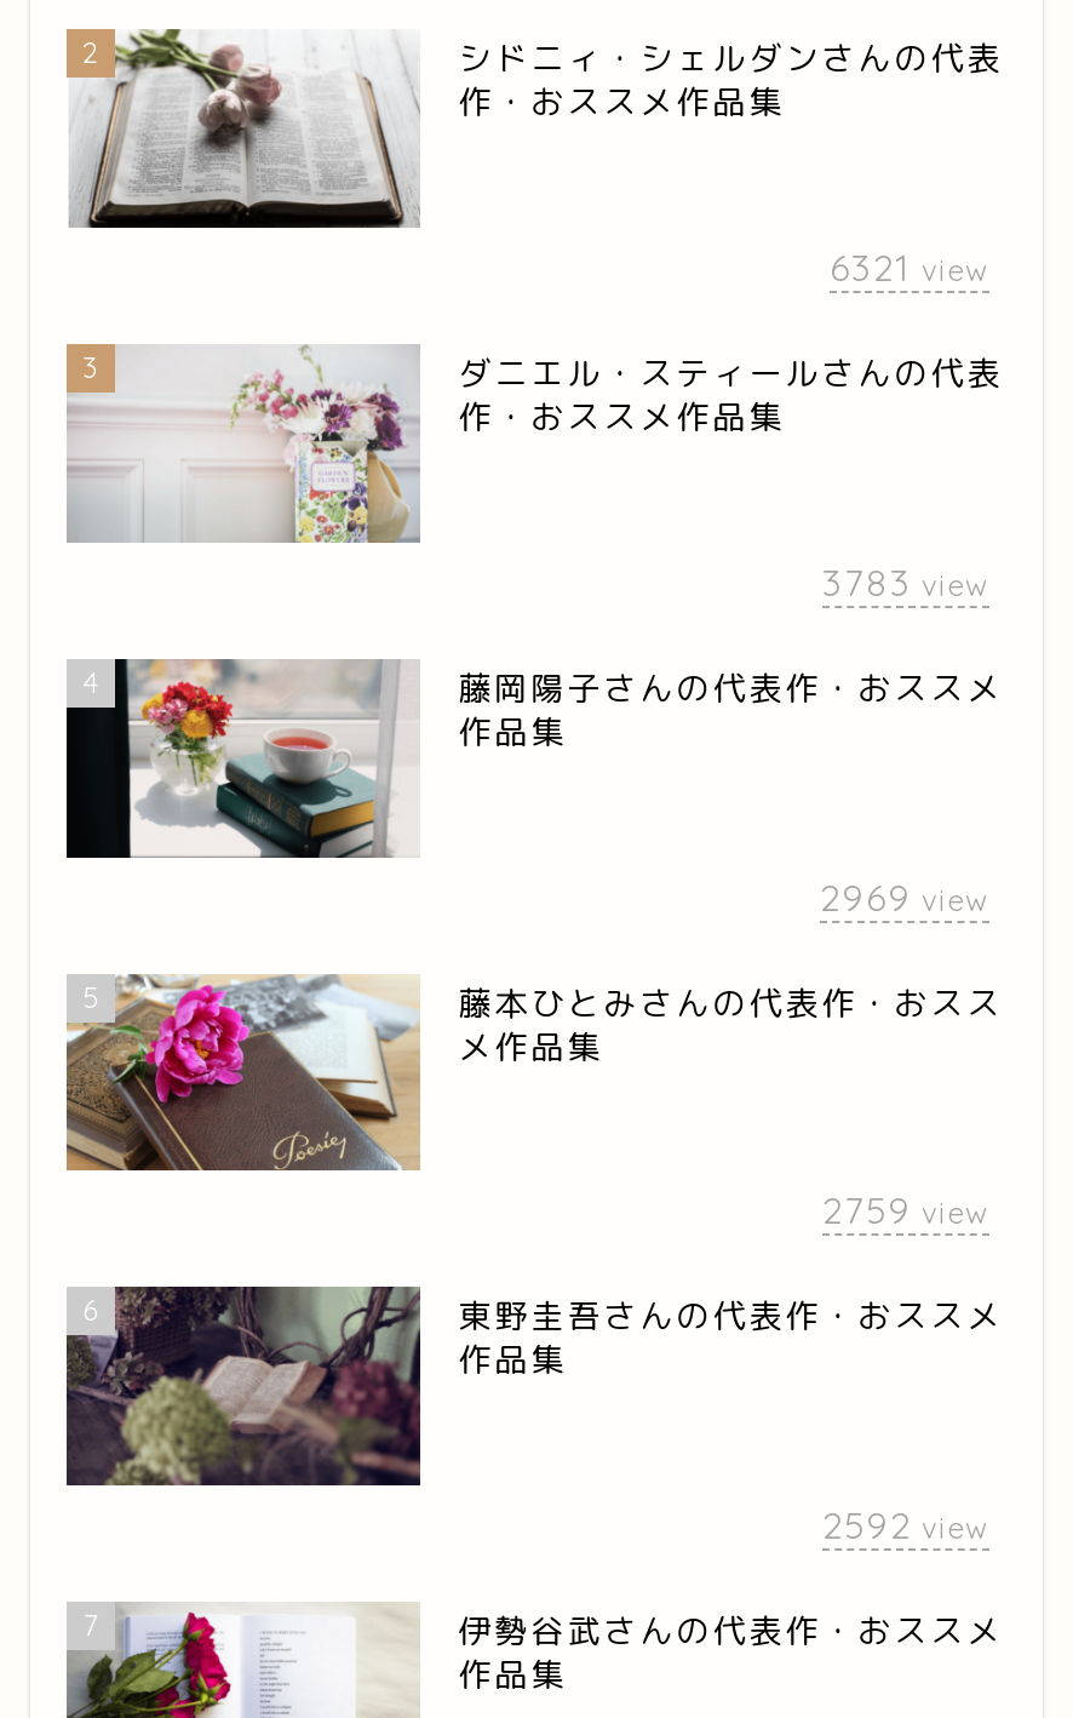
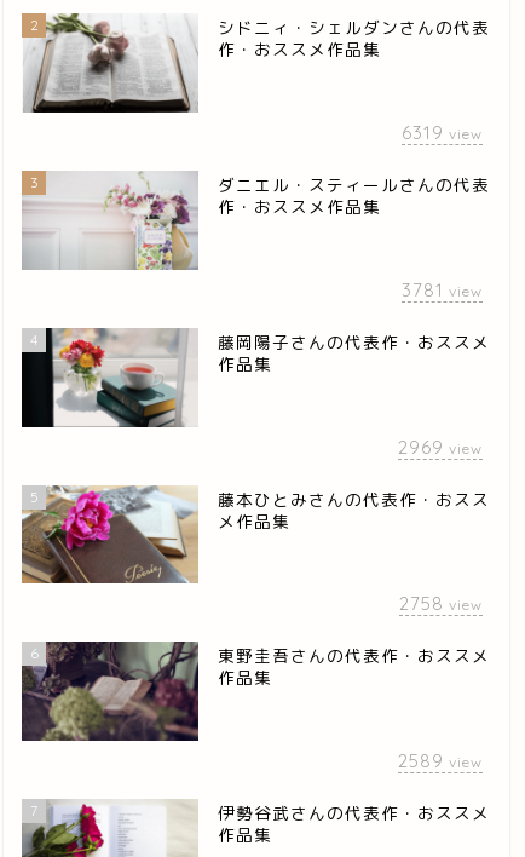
- 6321 view
+ 6319 view

- 3783 view
+ 3781 view

- 2759 view
+ 2758 view

- 2592 view
+ 2589 view
